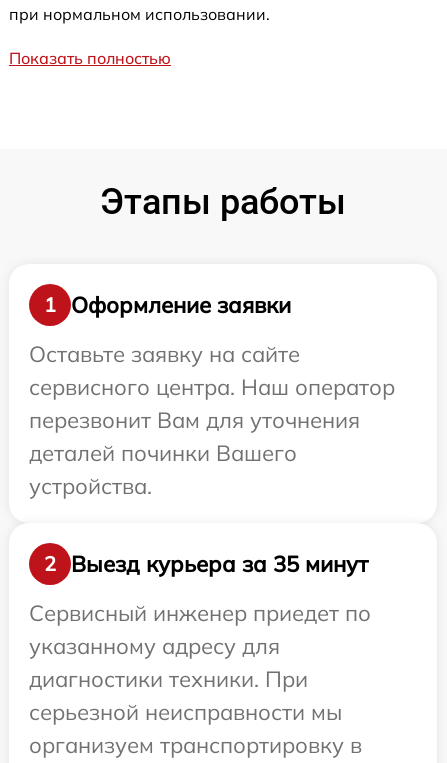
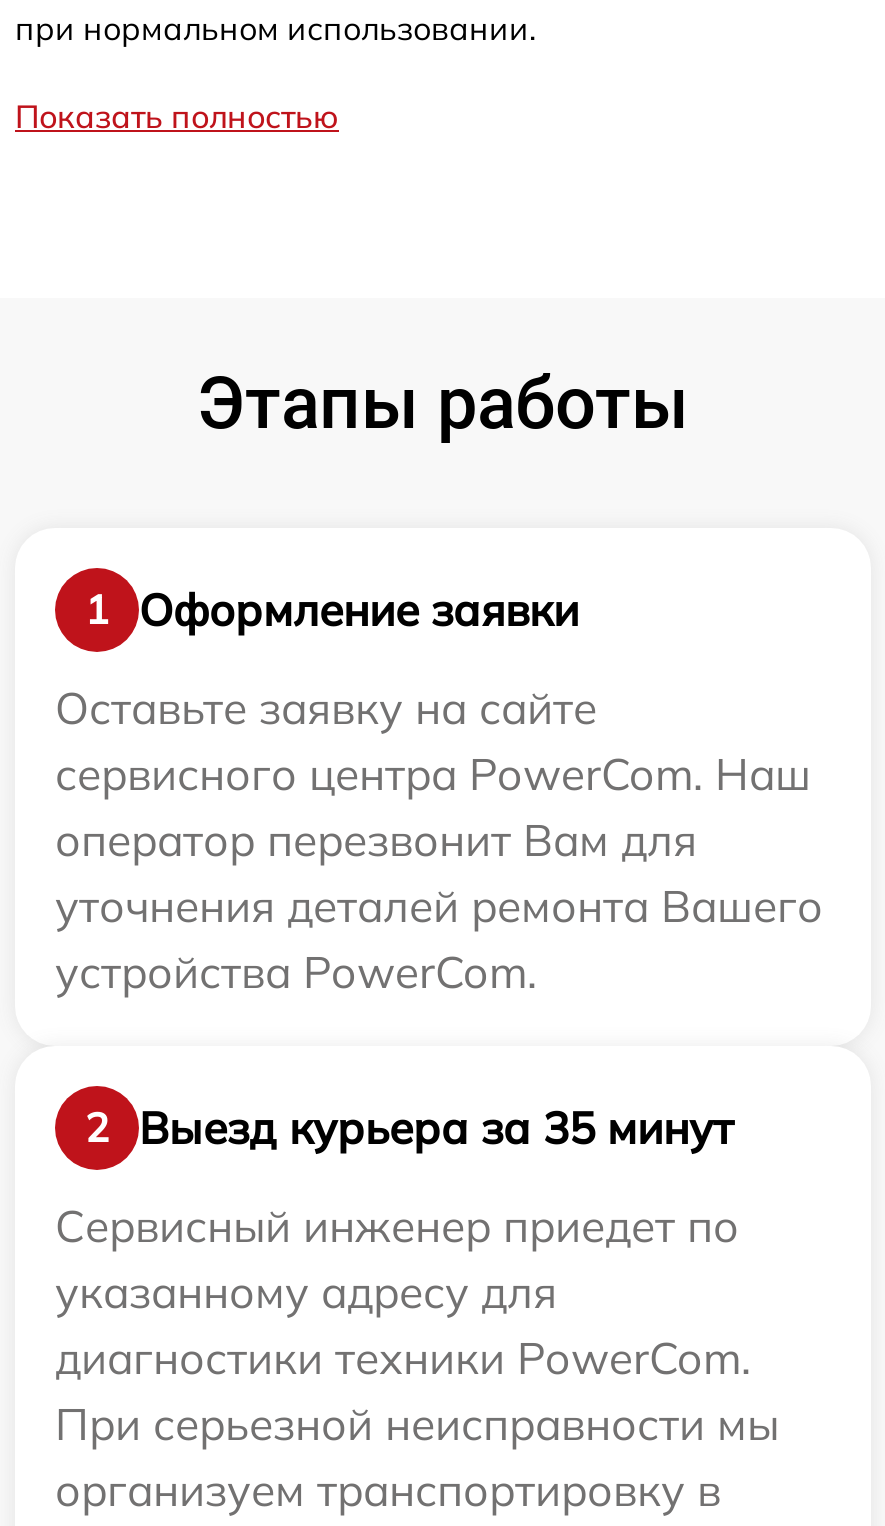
- сервисного центра. Наш оператор
- перезвонит Вам для уточнения
- деталей починки Вашего
- устройства.
+ сервисного центра PowerCom. Наш
+ оператор перезвонит Вам для
+ уточнения деталей ремонта Вашего
+ устройства PowerCom.

- диагностики техники. При
- серьезной неисправности мы
+ диагностики техники PowerCom.
+ При серьезной неисправности мы
